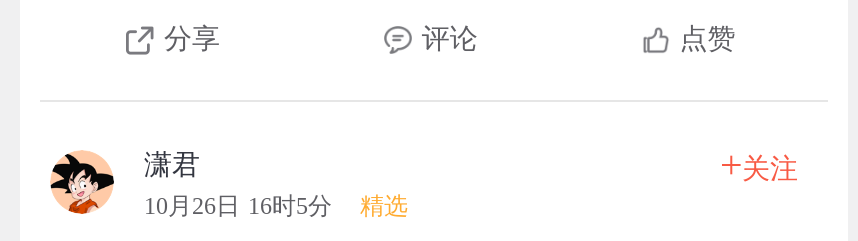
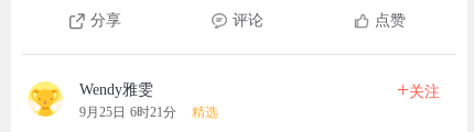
- [image]
- 潇君
- 10月26日 16时5分
+ [image]
+ Wendy雅雯
+ 9月25日 6时21分
